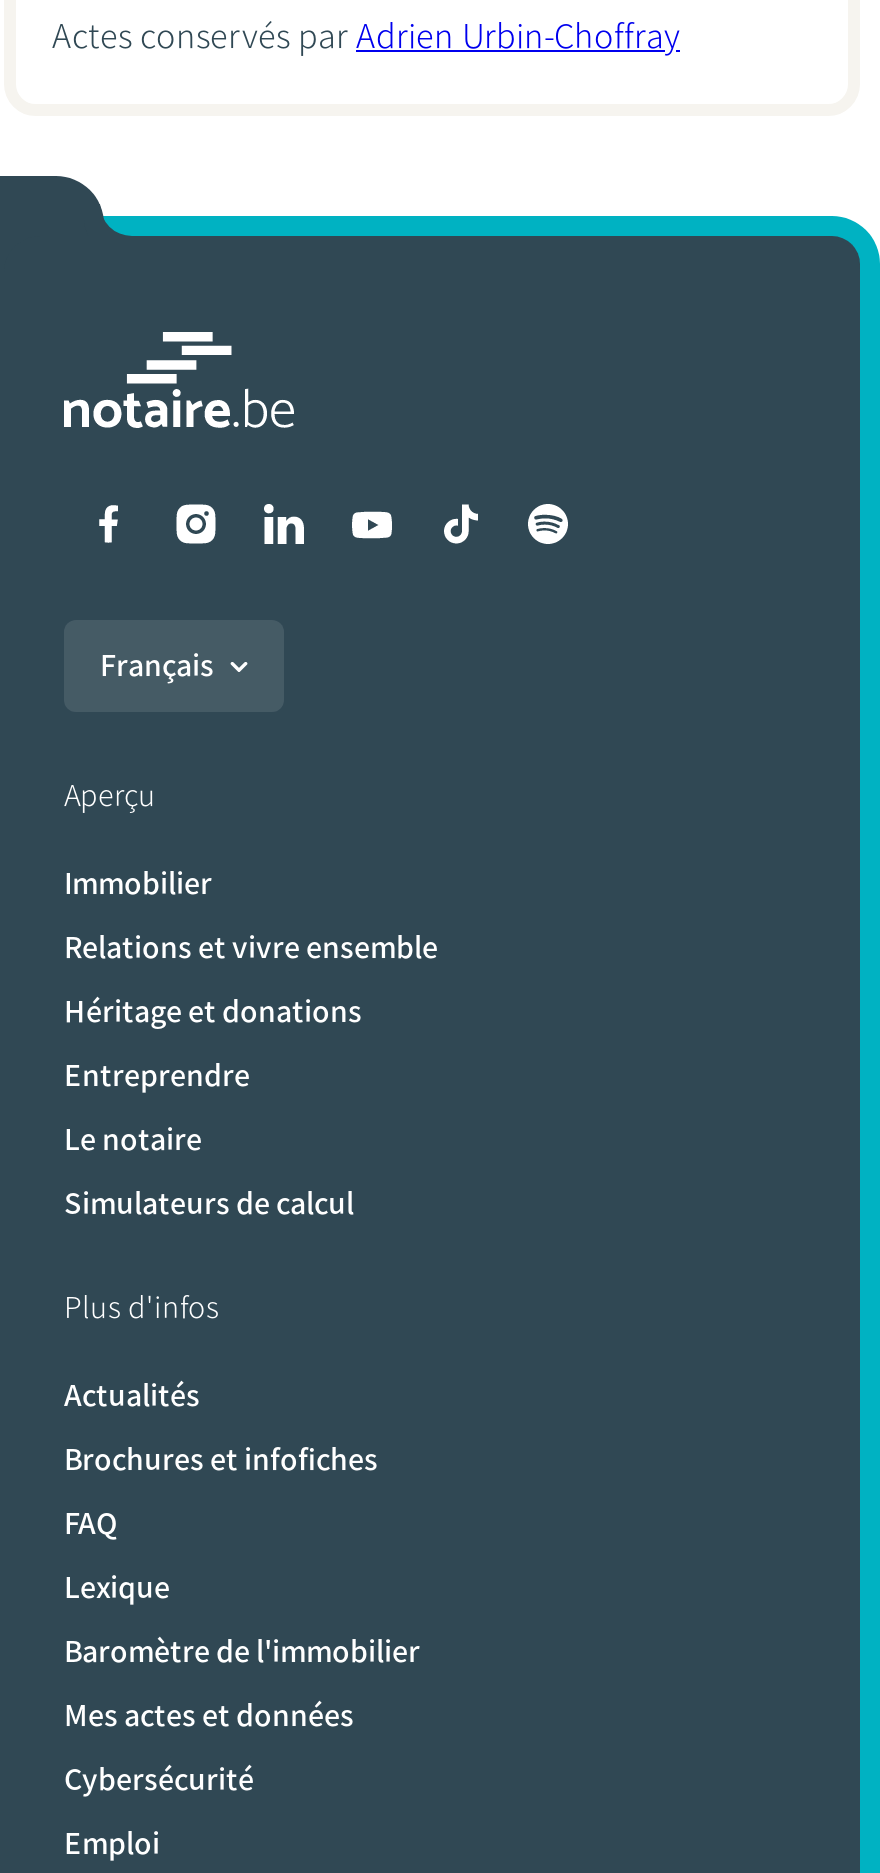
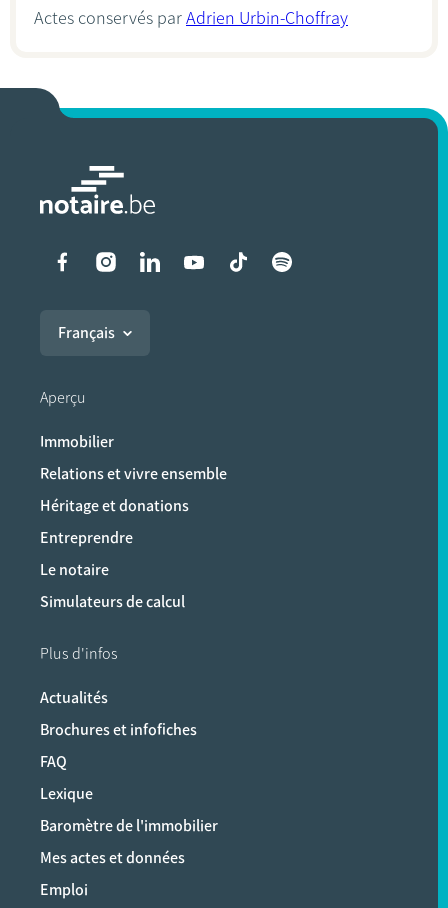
- Cybersécurité
